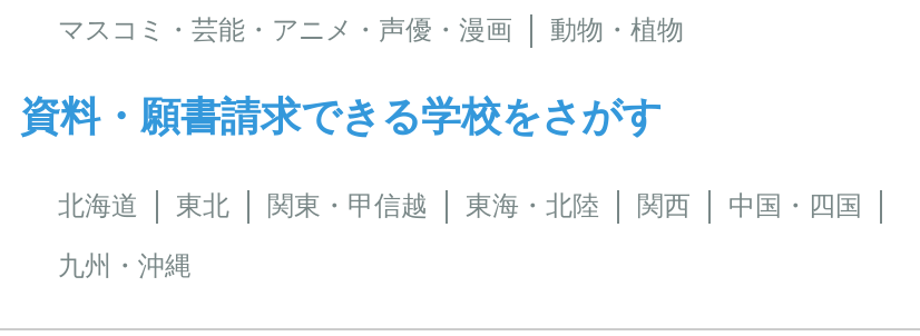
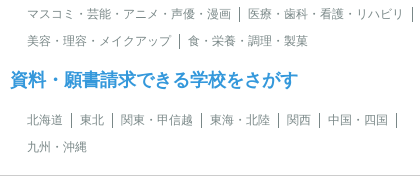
- 動物・植物
+ 医療・歯科・看護・リハビリ
+ 美容・理容・メイクアップ
+ 食・栄養・調理・製菓
